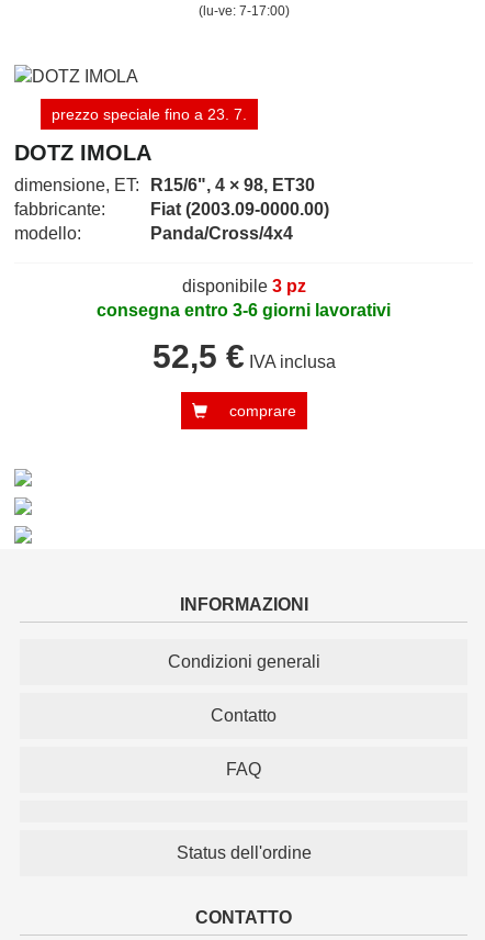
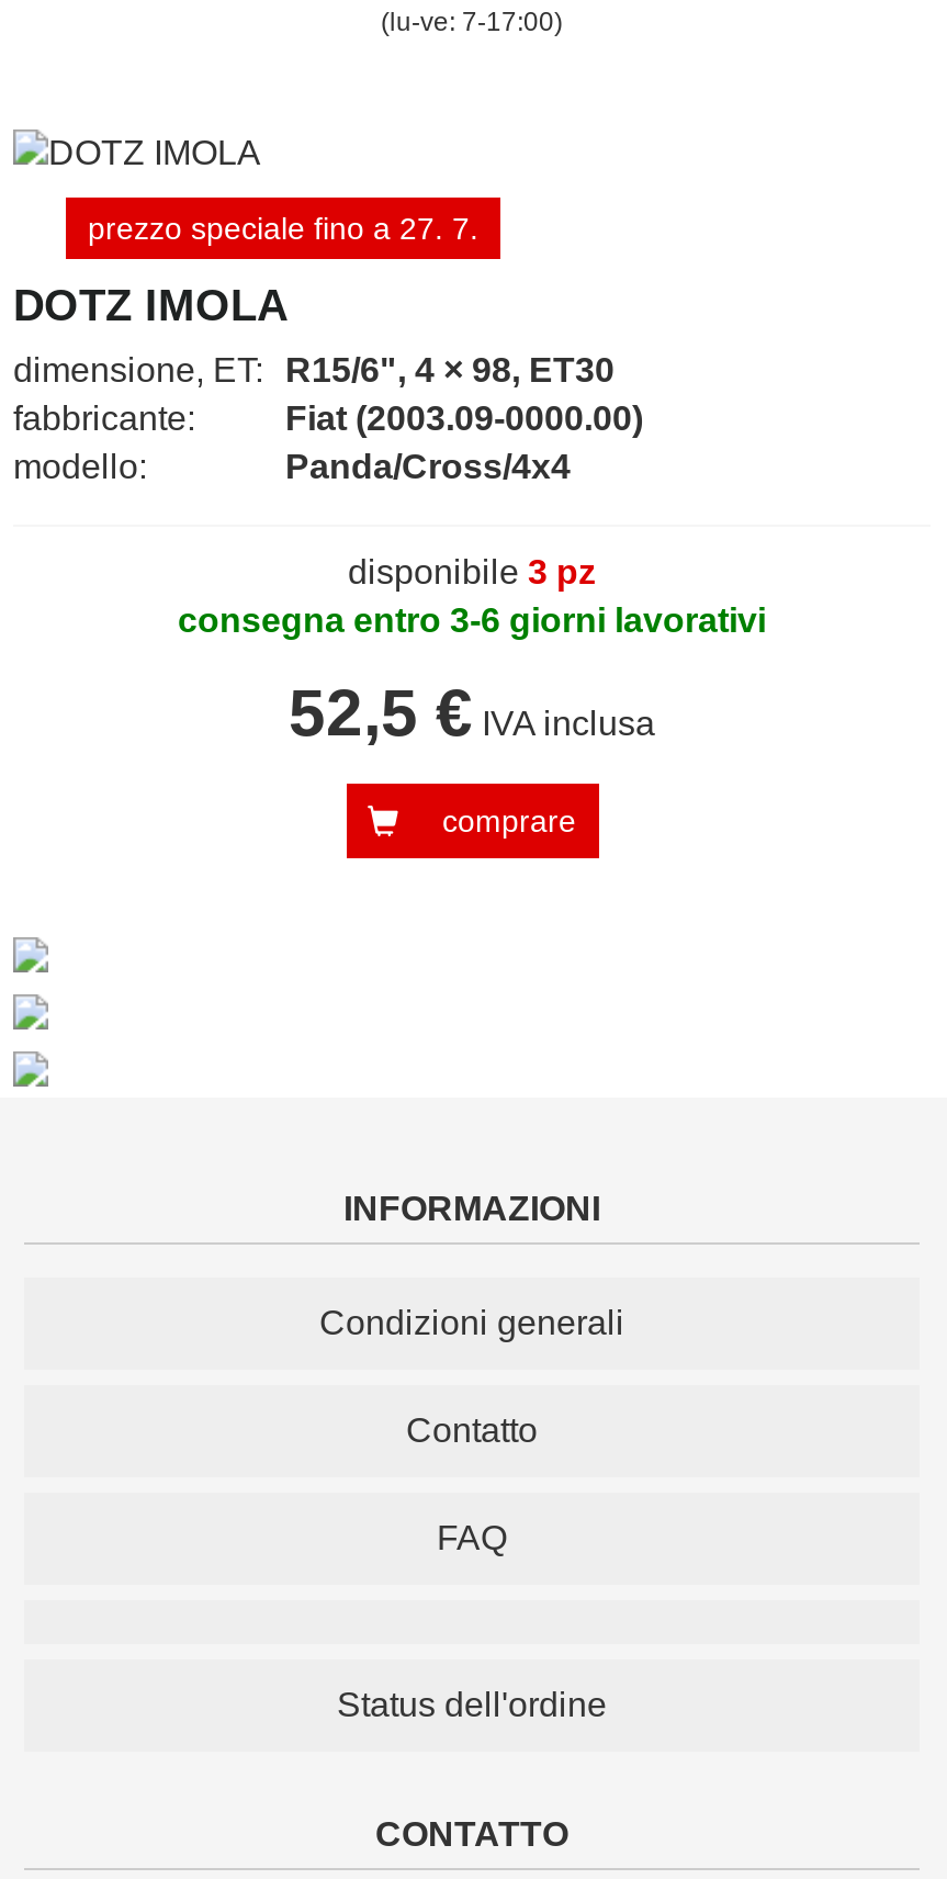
- prezzo speciale fino a 23. 7.
+ prezzo speciale fino a 27. 7.
